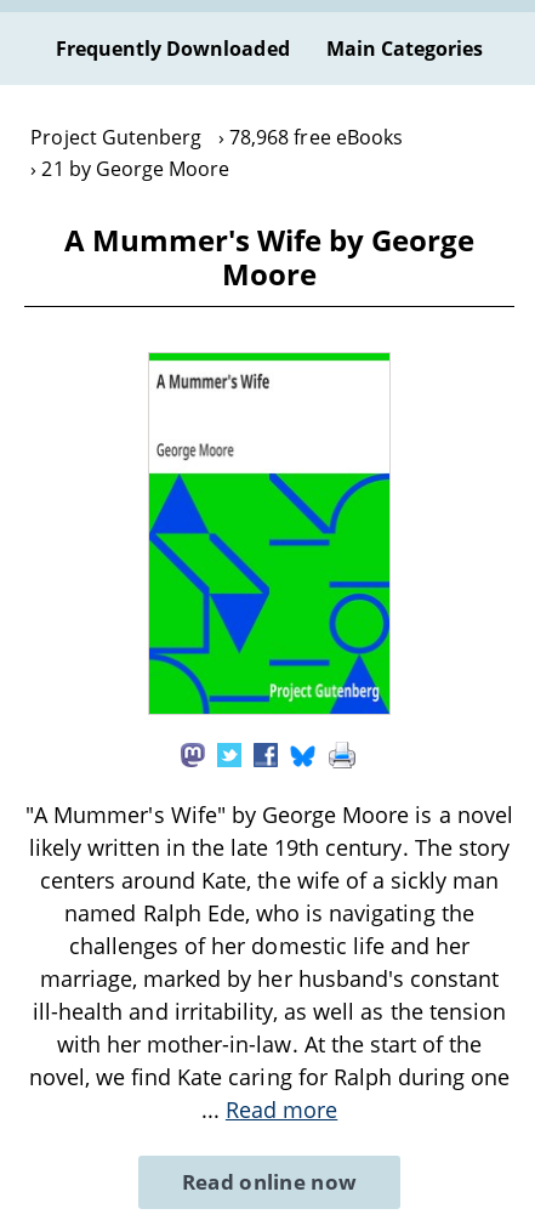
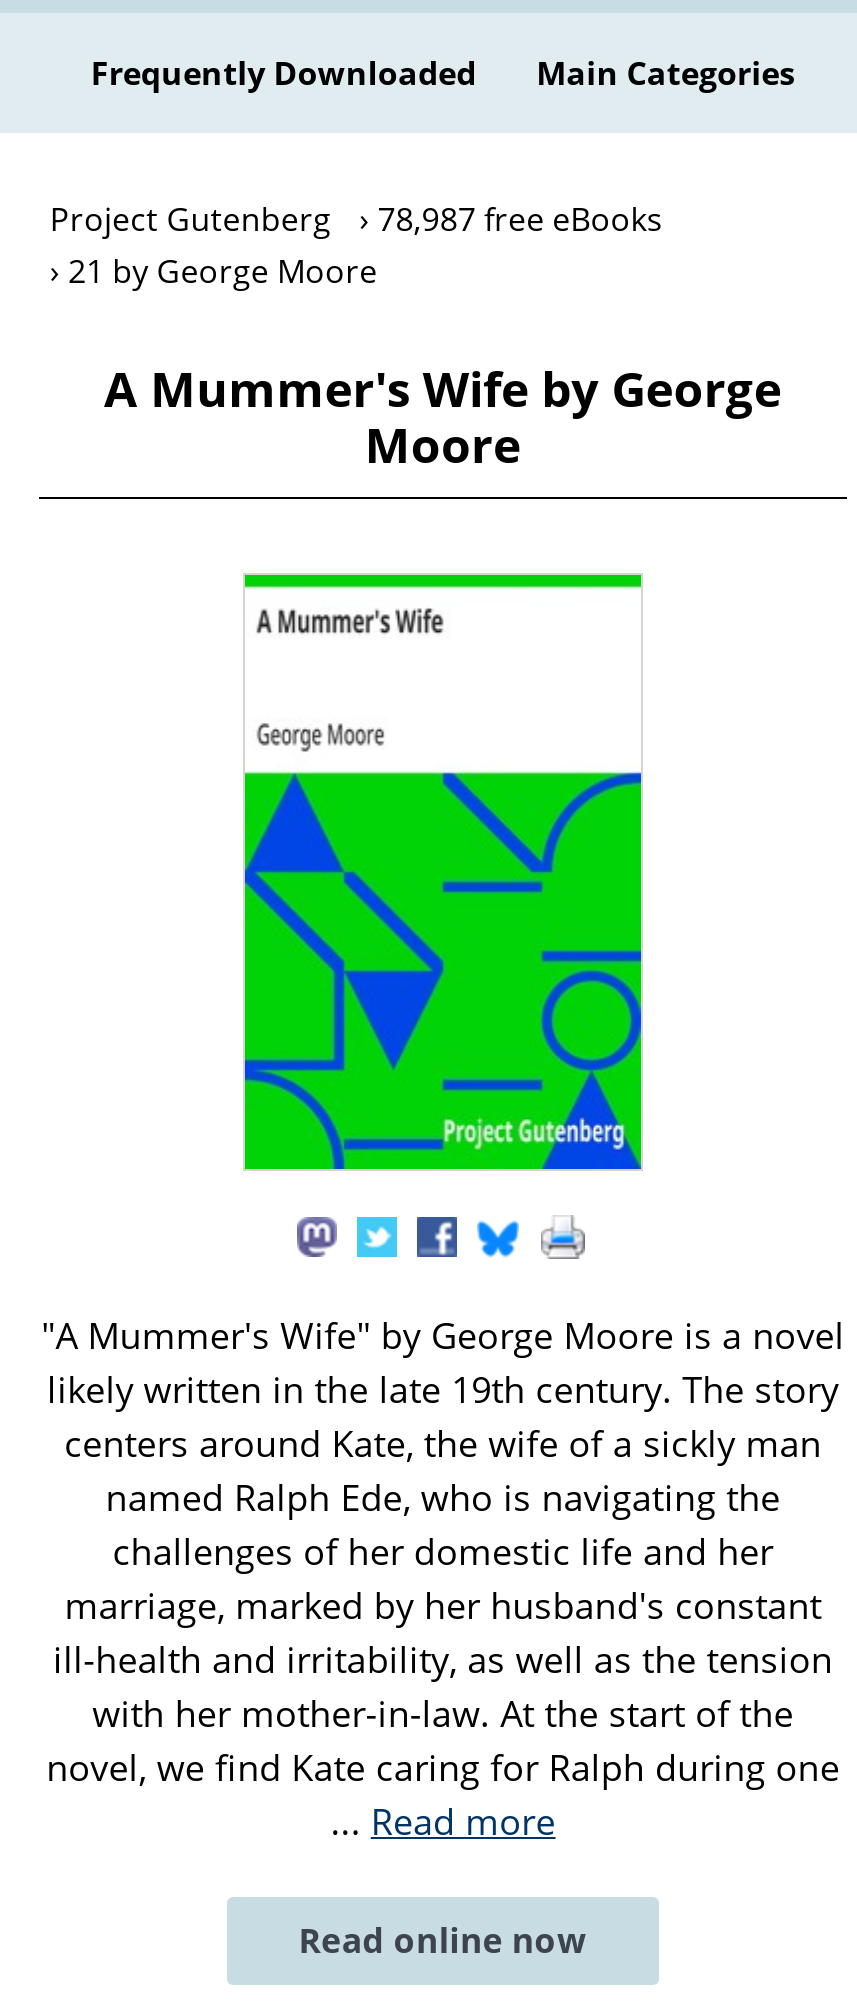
- Project Gutenberg 78,968 free eBooks
+ Project Gutenberg 78,987 free eBooks
